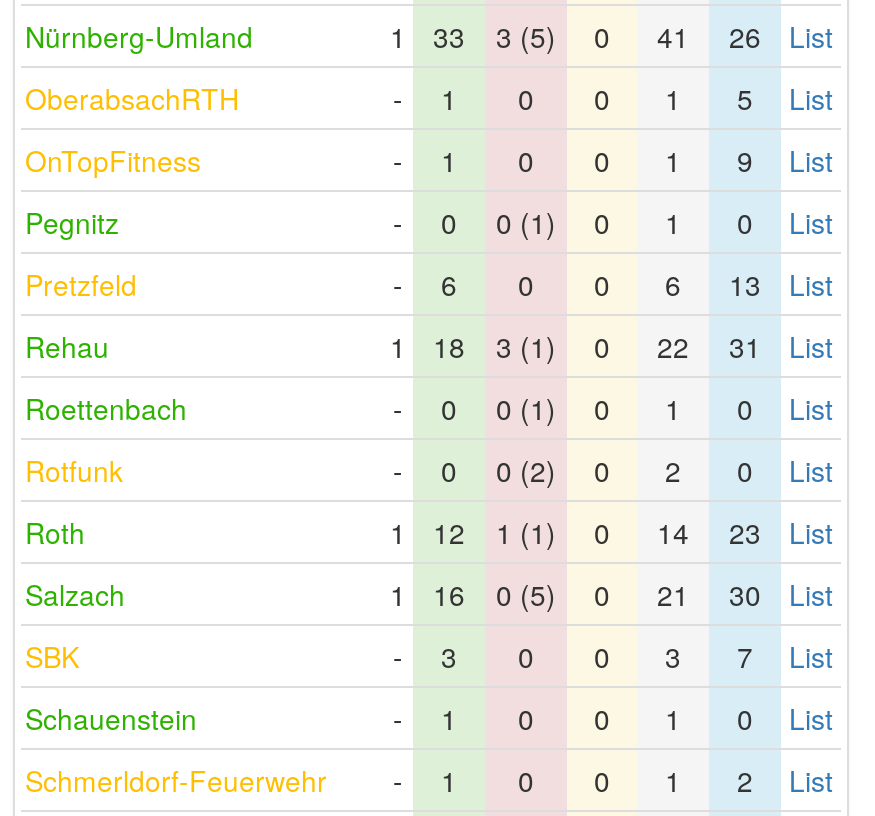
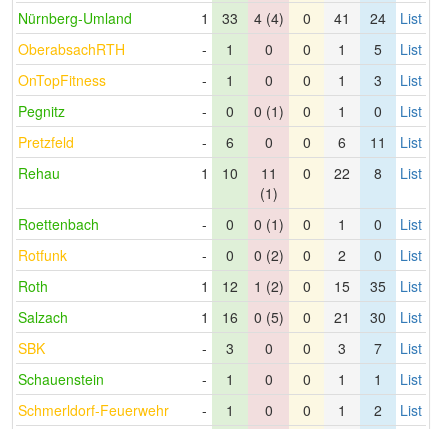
- 3 (5)
+ 4 (4)

- 26
+ 24

- 9
+ 3

- 13
+ 11

- 18
- 3 (1)
+ 10
+ 11
+ (1)

- 31
+ 8

- 1 (1)
+ 1 (2)

- 14
+ 15

- 23
+ 35

- 0
+ 1
